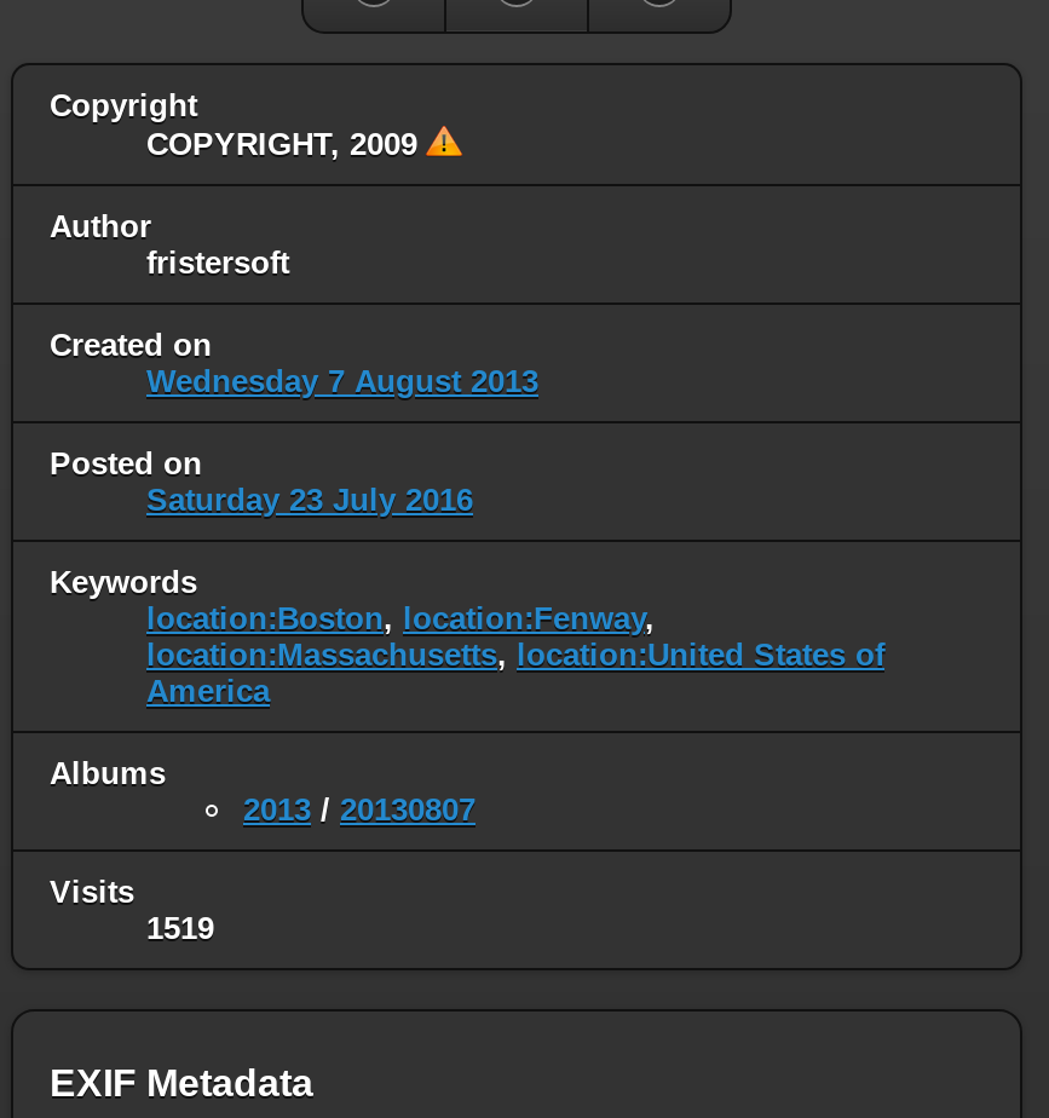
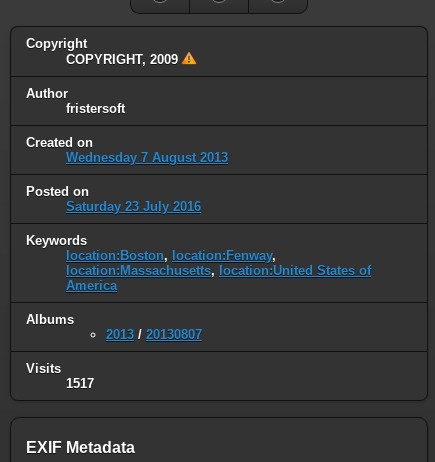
- 1519
+ 1517
